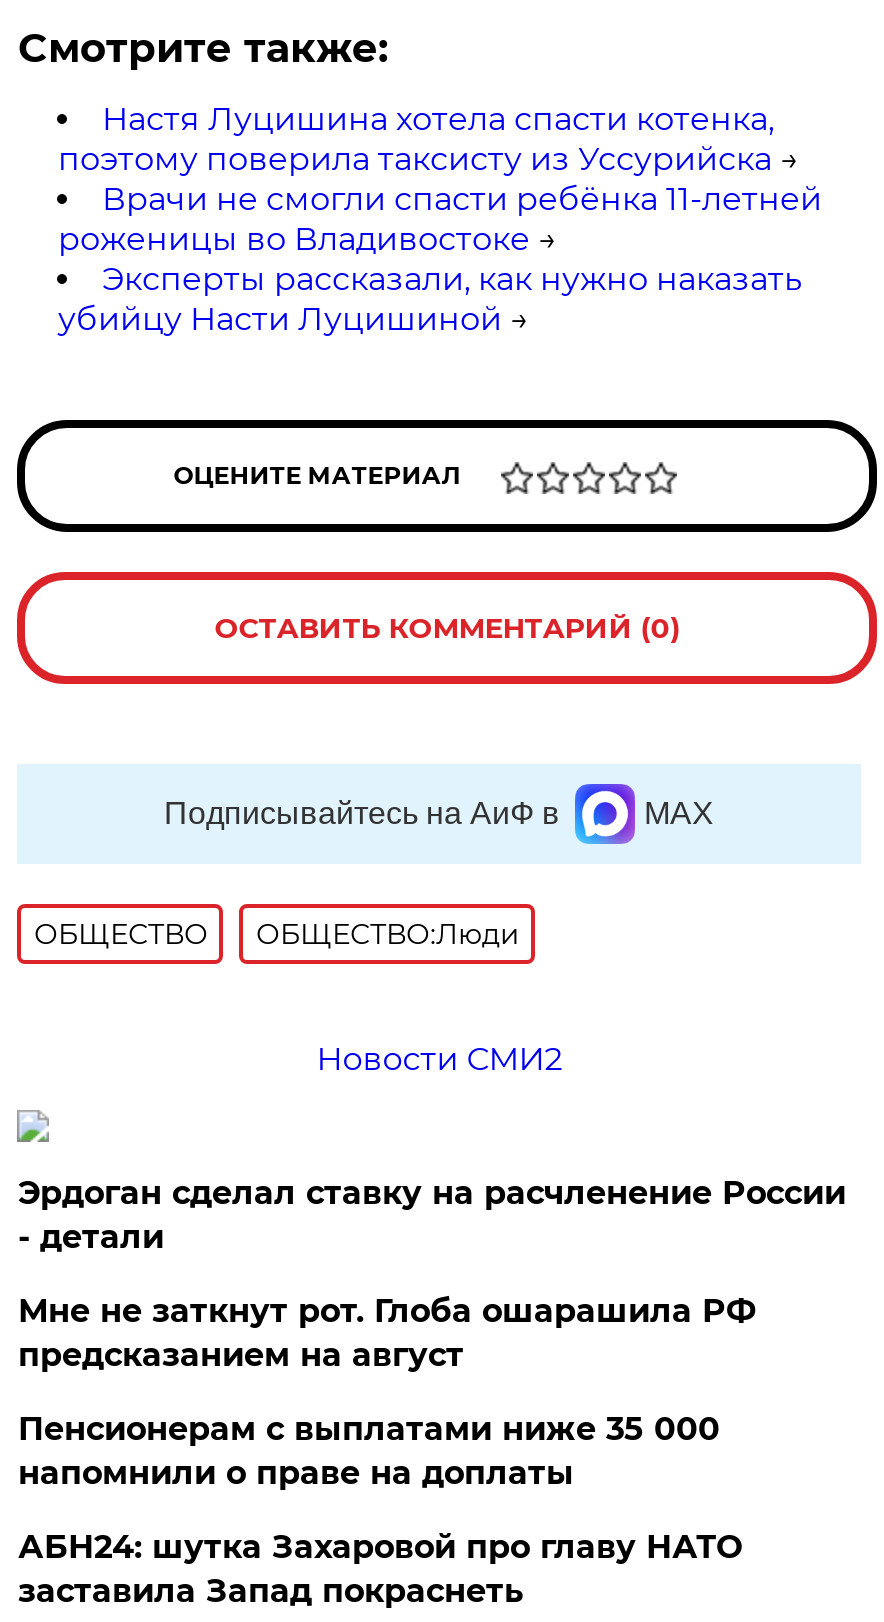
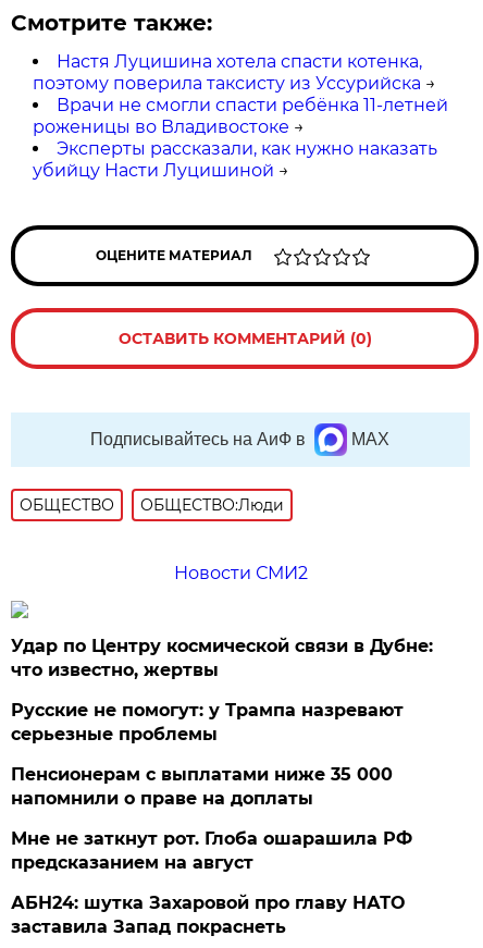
+ Русские не помогут: у Трампа назревают
+ серьезные проблемы

- Эрдоган сделал ставку на расчленение России
- - детали
+ Удар по Центру космической связи в Дубне:
+ что известно, жертвы

moved down: Мне не заткнут рот. Глоба ошарашила РФ | предсказанием на август
